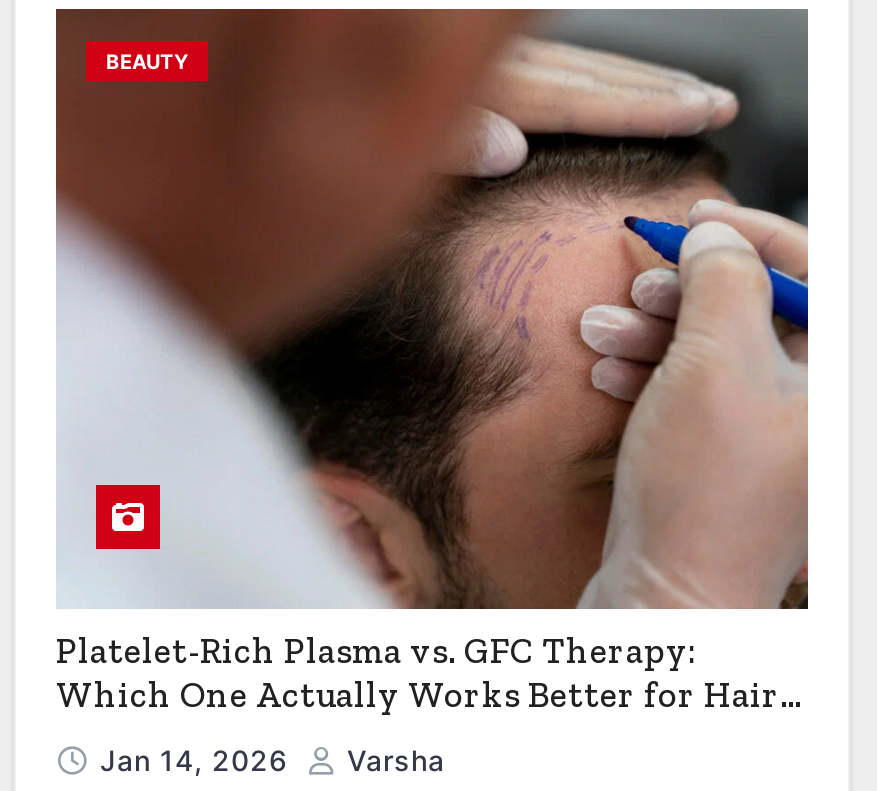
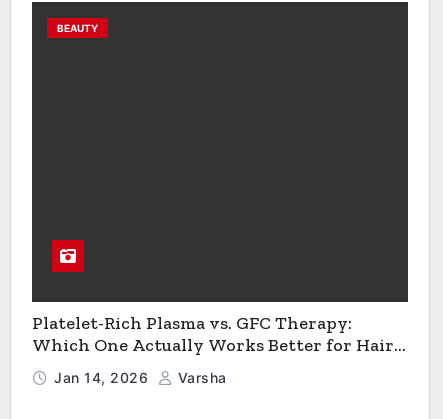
- [image]
